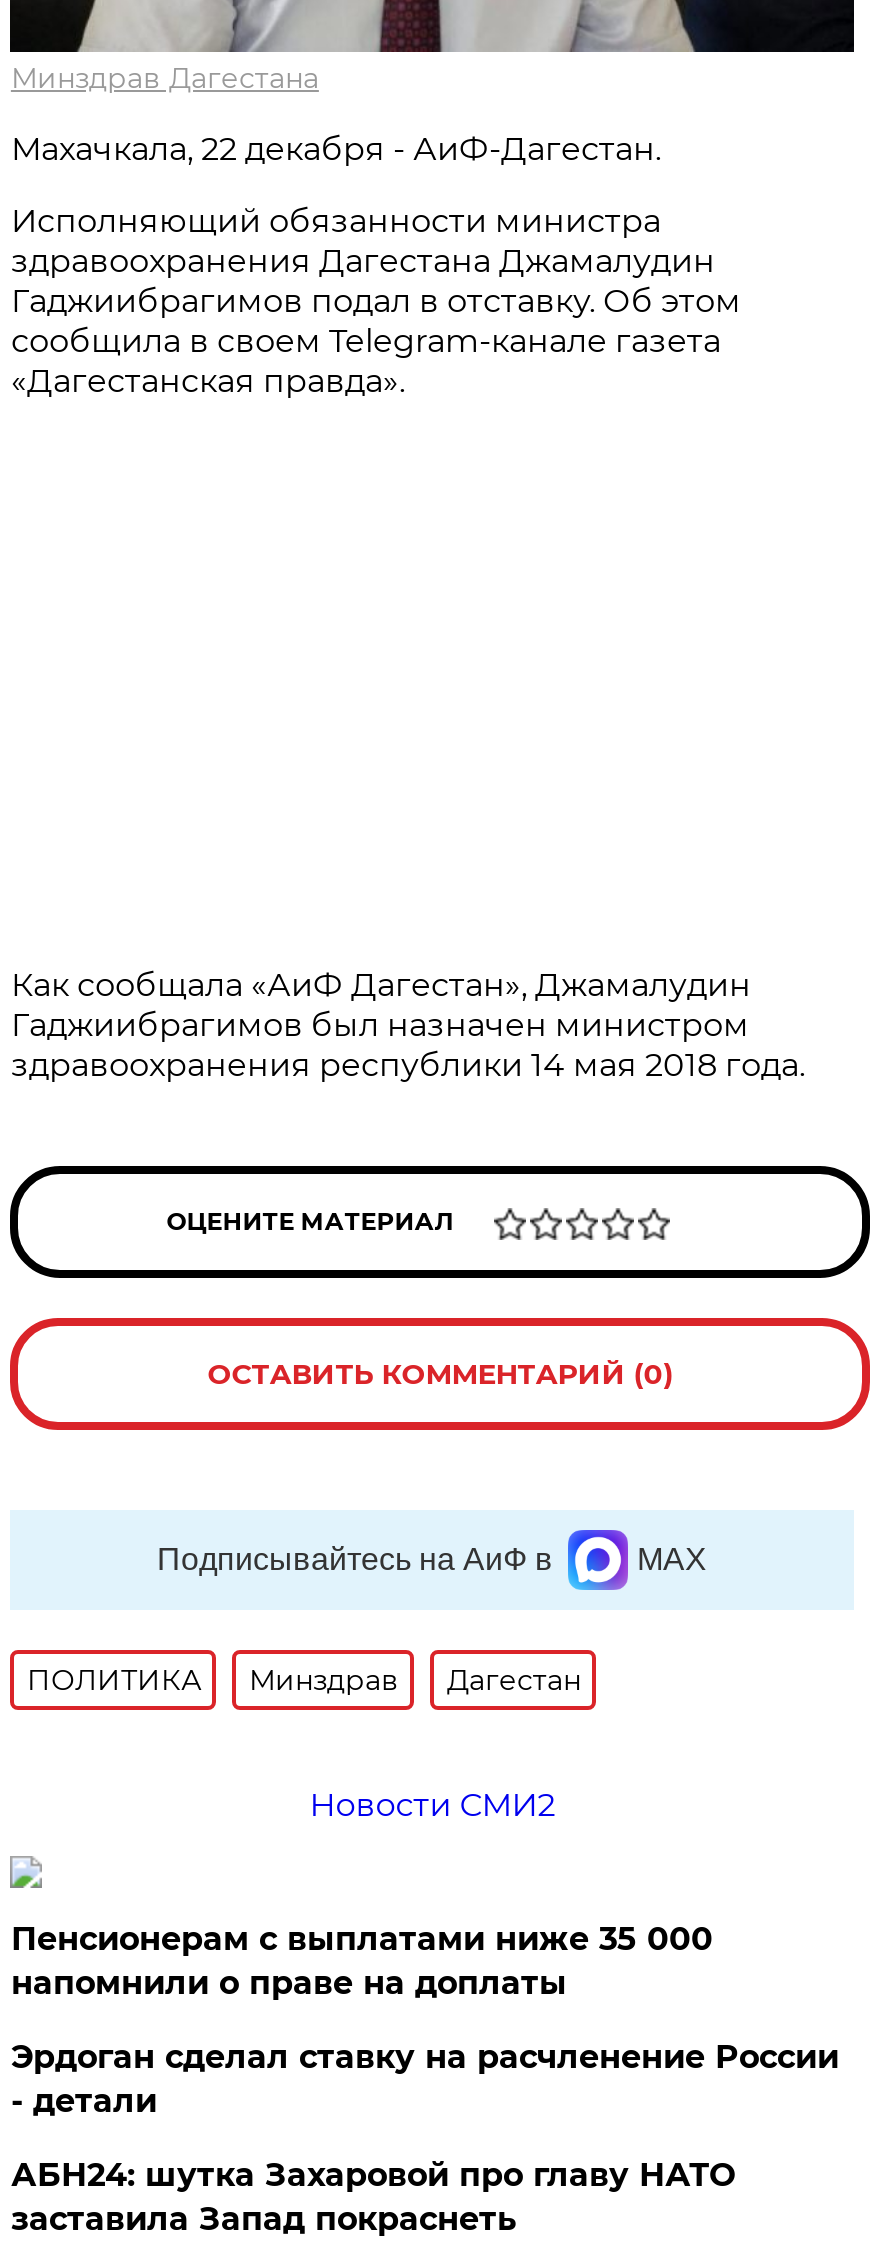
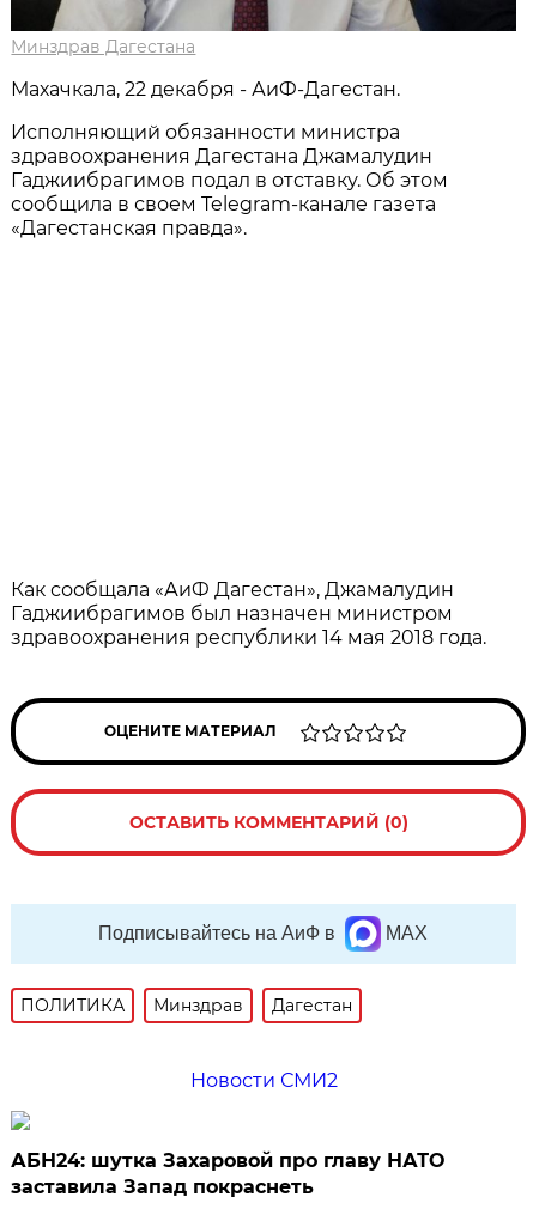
- Пенсионерам с выплатами ниже 35 000
- напомнили о праве на доплаты
- Эрдоган сделал ставку на расчленение России
- - детали
